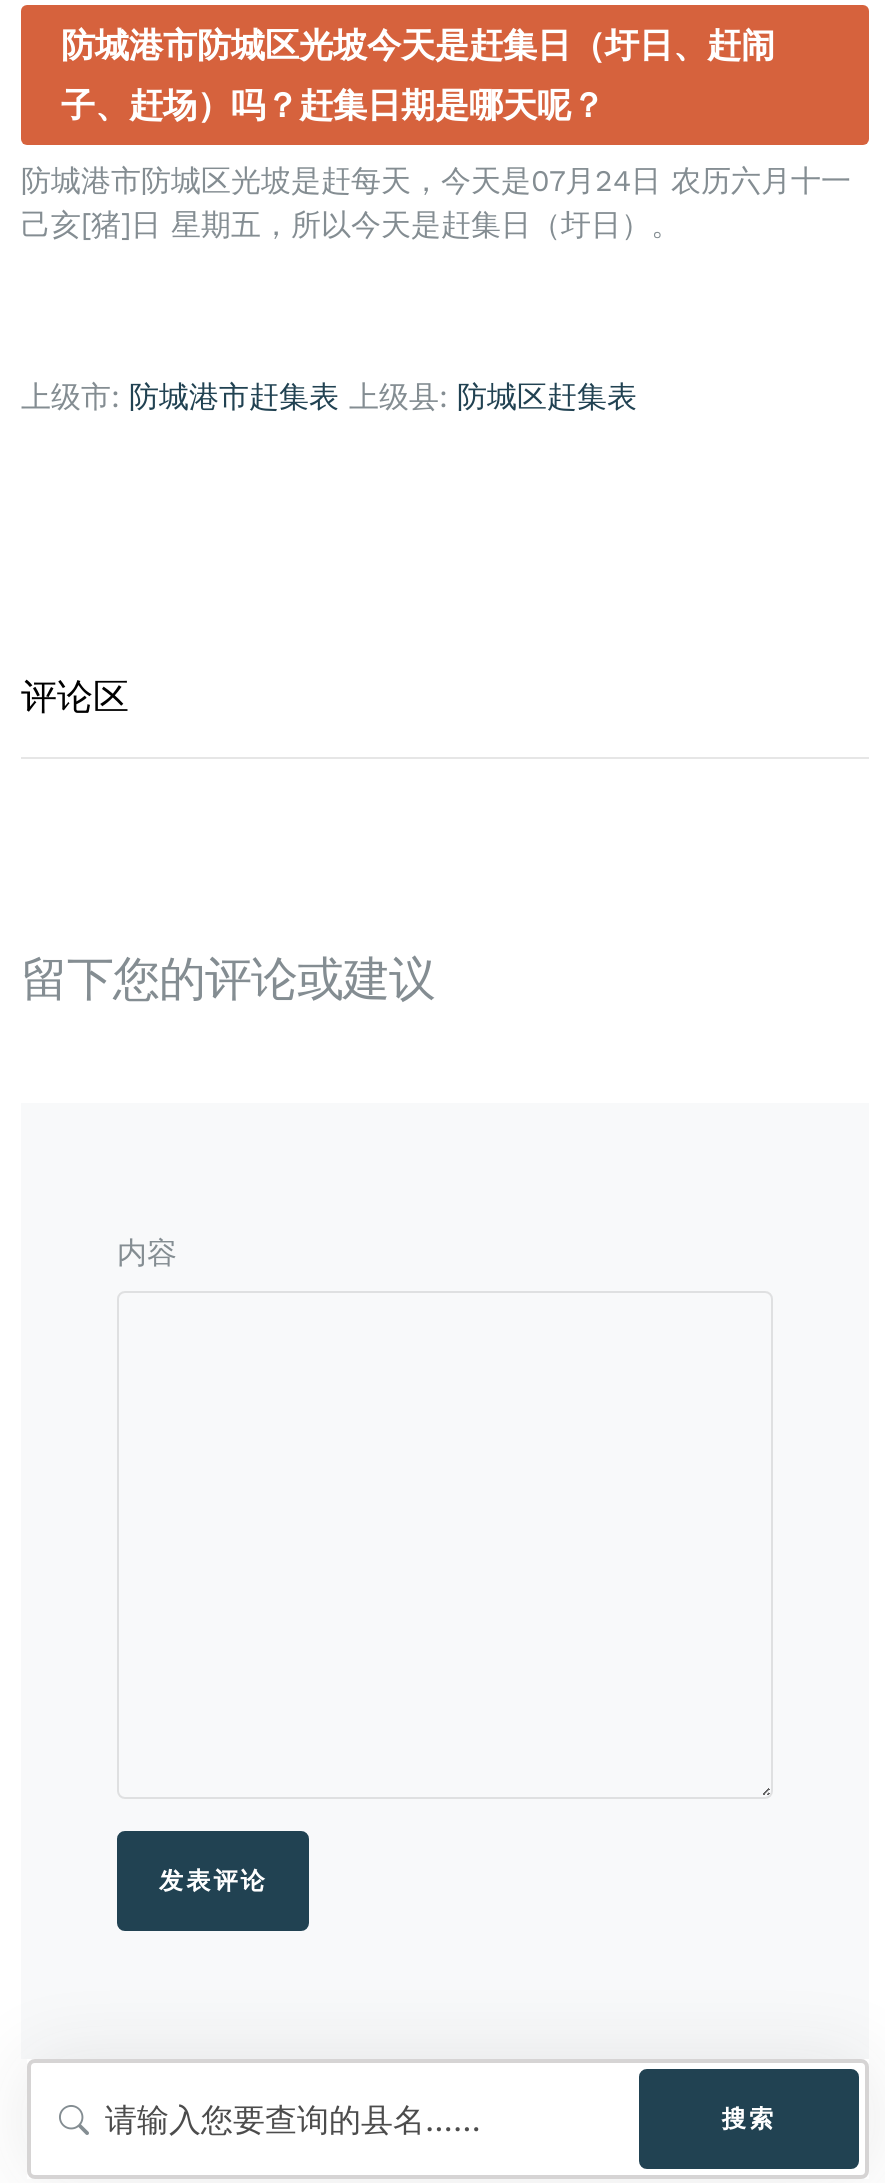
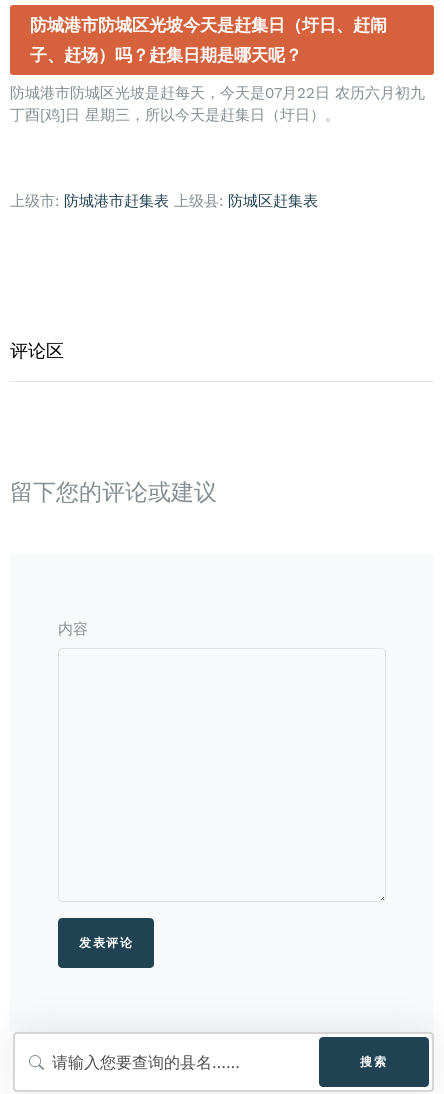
- 防城港市防城区光坡是赶每天，今天是07月24日 农历六月十一
+ 防城港市防城区光坡是赶每天，今天是07月22日 农历六月初九

- 己亥[猪]日 星期五，所以今天是赶集日（圩日）。
+ 丁酉[鸡]日 星期三，所以今天是赶集日（圩日）。
